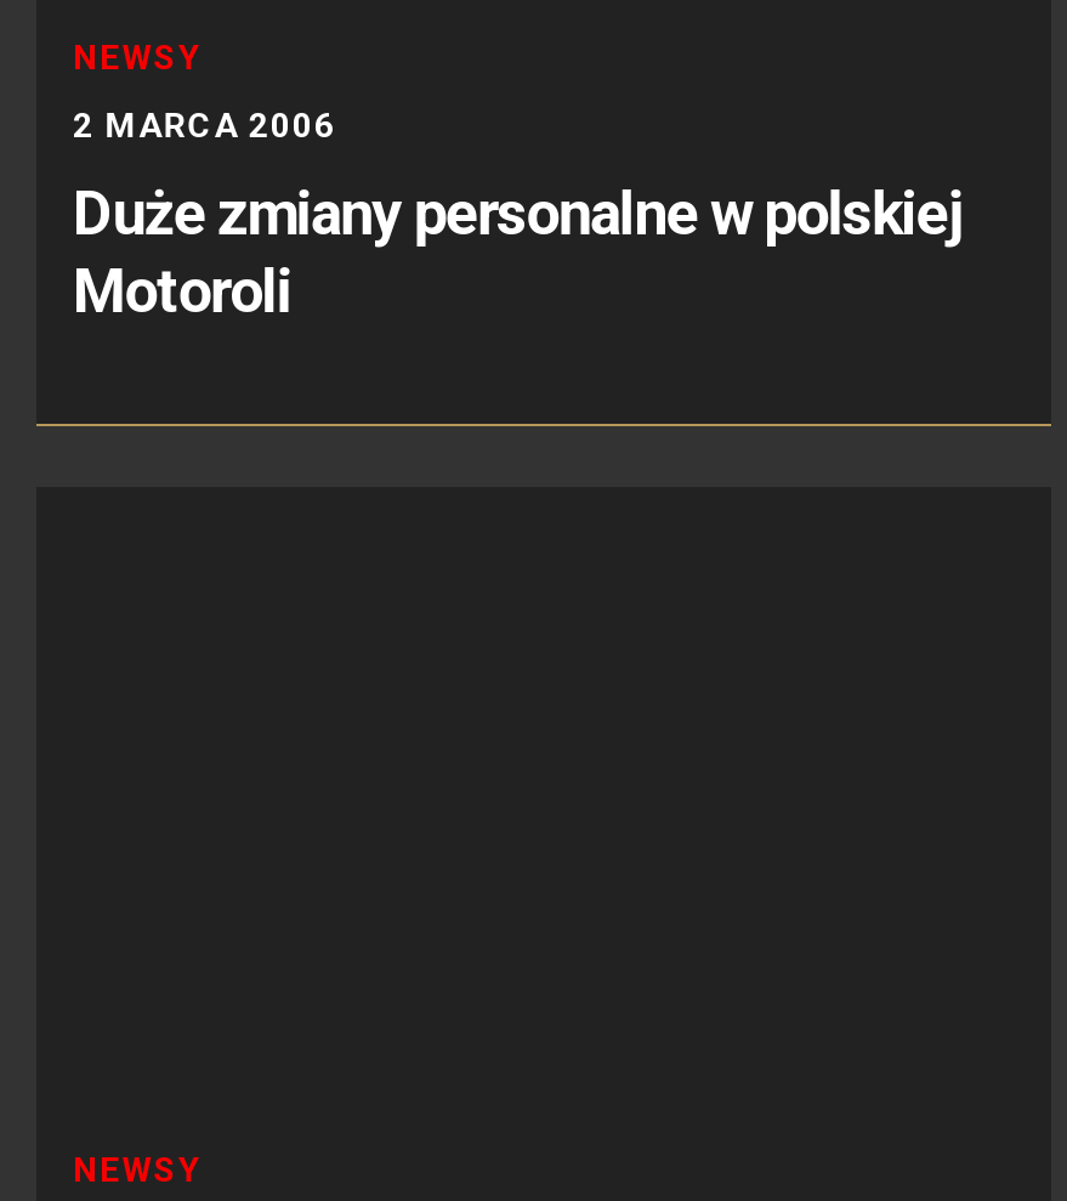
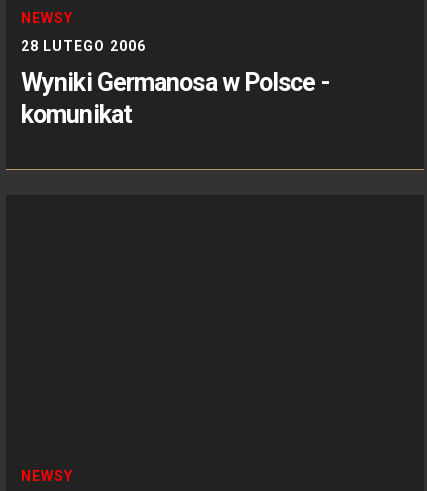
- 2 MARCA 2006
+ 28 LUTEGO 2006

- Duże zmiany personalne w polskiej
- Motoroli
+ Wyniki Germanosa w Polsce -
+ komunikat
